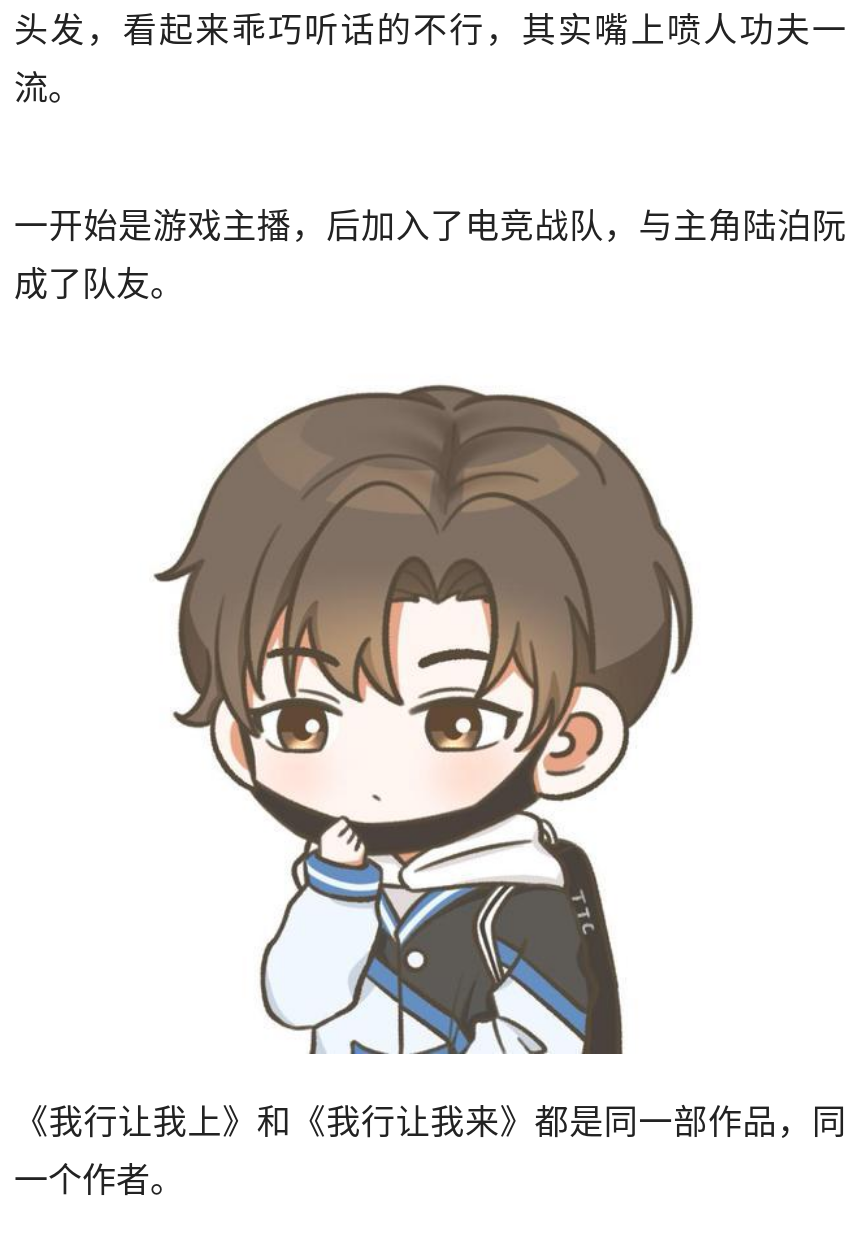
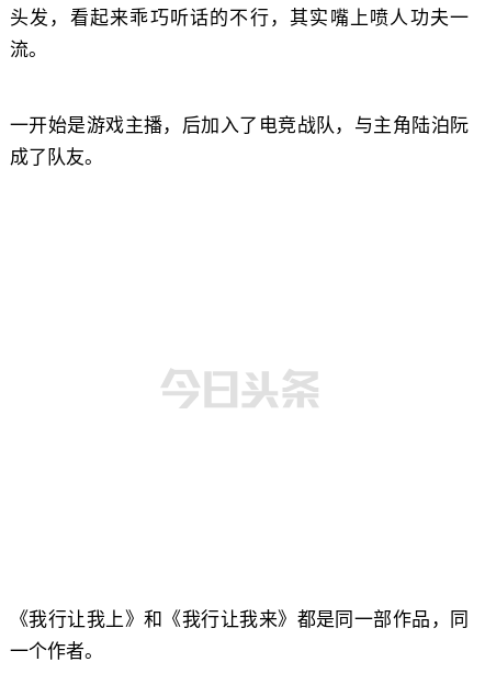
- [image]
